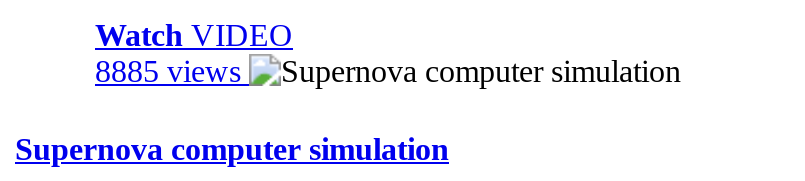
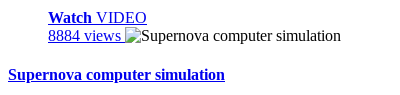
- 8885 views
+ 8884 views
